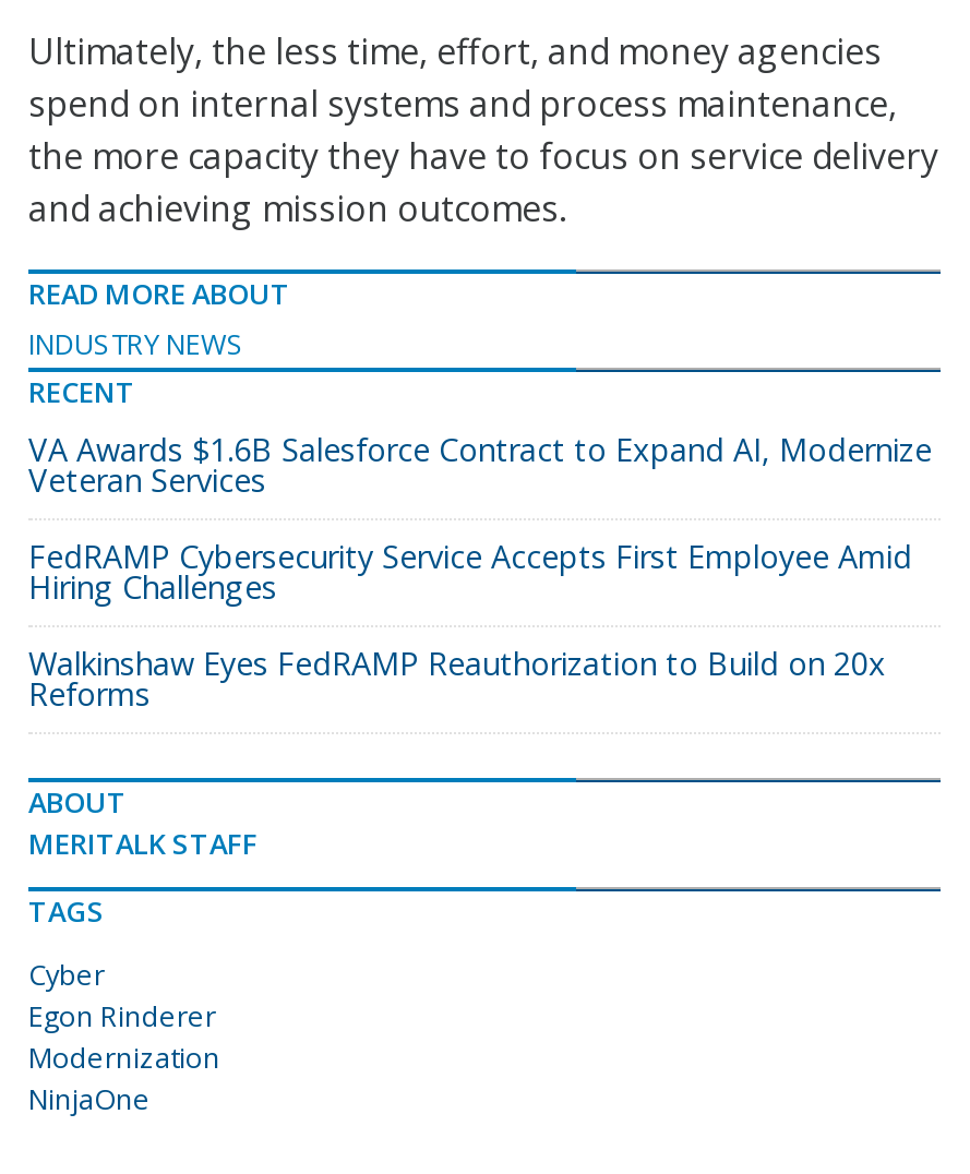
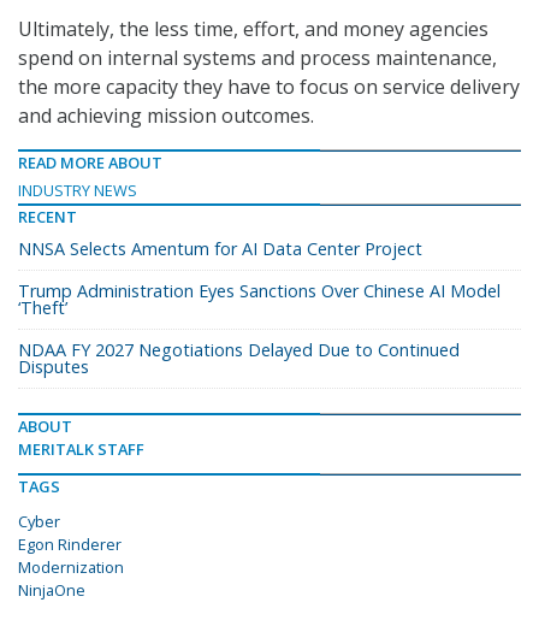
- VA Awards $1.6B Salesforce Contract to Expand AI, Modernize
- Veteran Services
+ NNSA Selects Amentum for AI Data Center Project

- FedRAMP Cybersecurity Service Accepts First Employee Amid
- Hiring Challenges
+ Trump Administration Eyes Sanctions Over Chinese AI Model
+ ‘Theft’

- Walkinshaw Eyes FedRAMP Reauthorization to Build on 20x
- Reforms
+ NDAA FY 2027 Negotiations Delayed Due to Continued
+ Disputes
